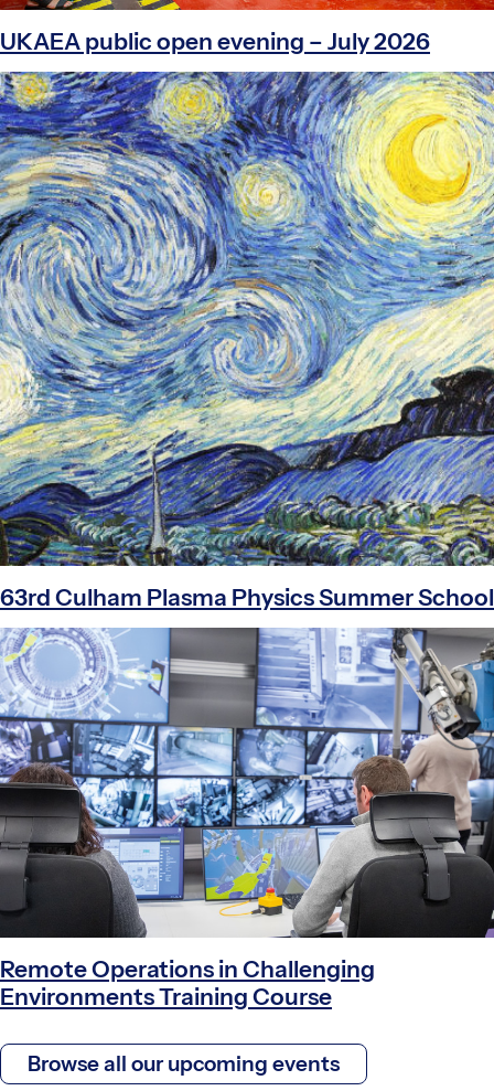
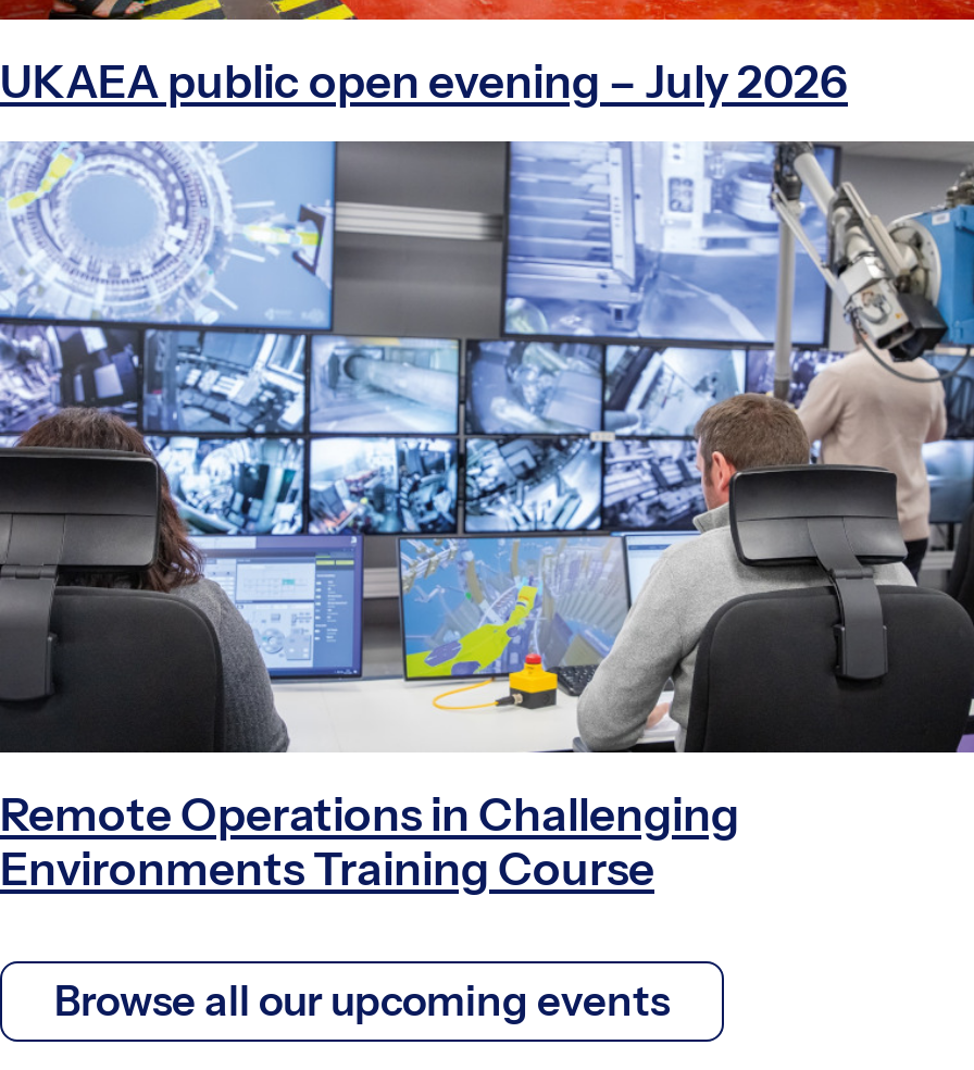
- [image]
- 63rd Culham Plasma Physics Summer School
